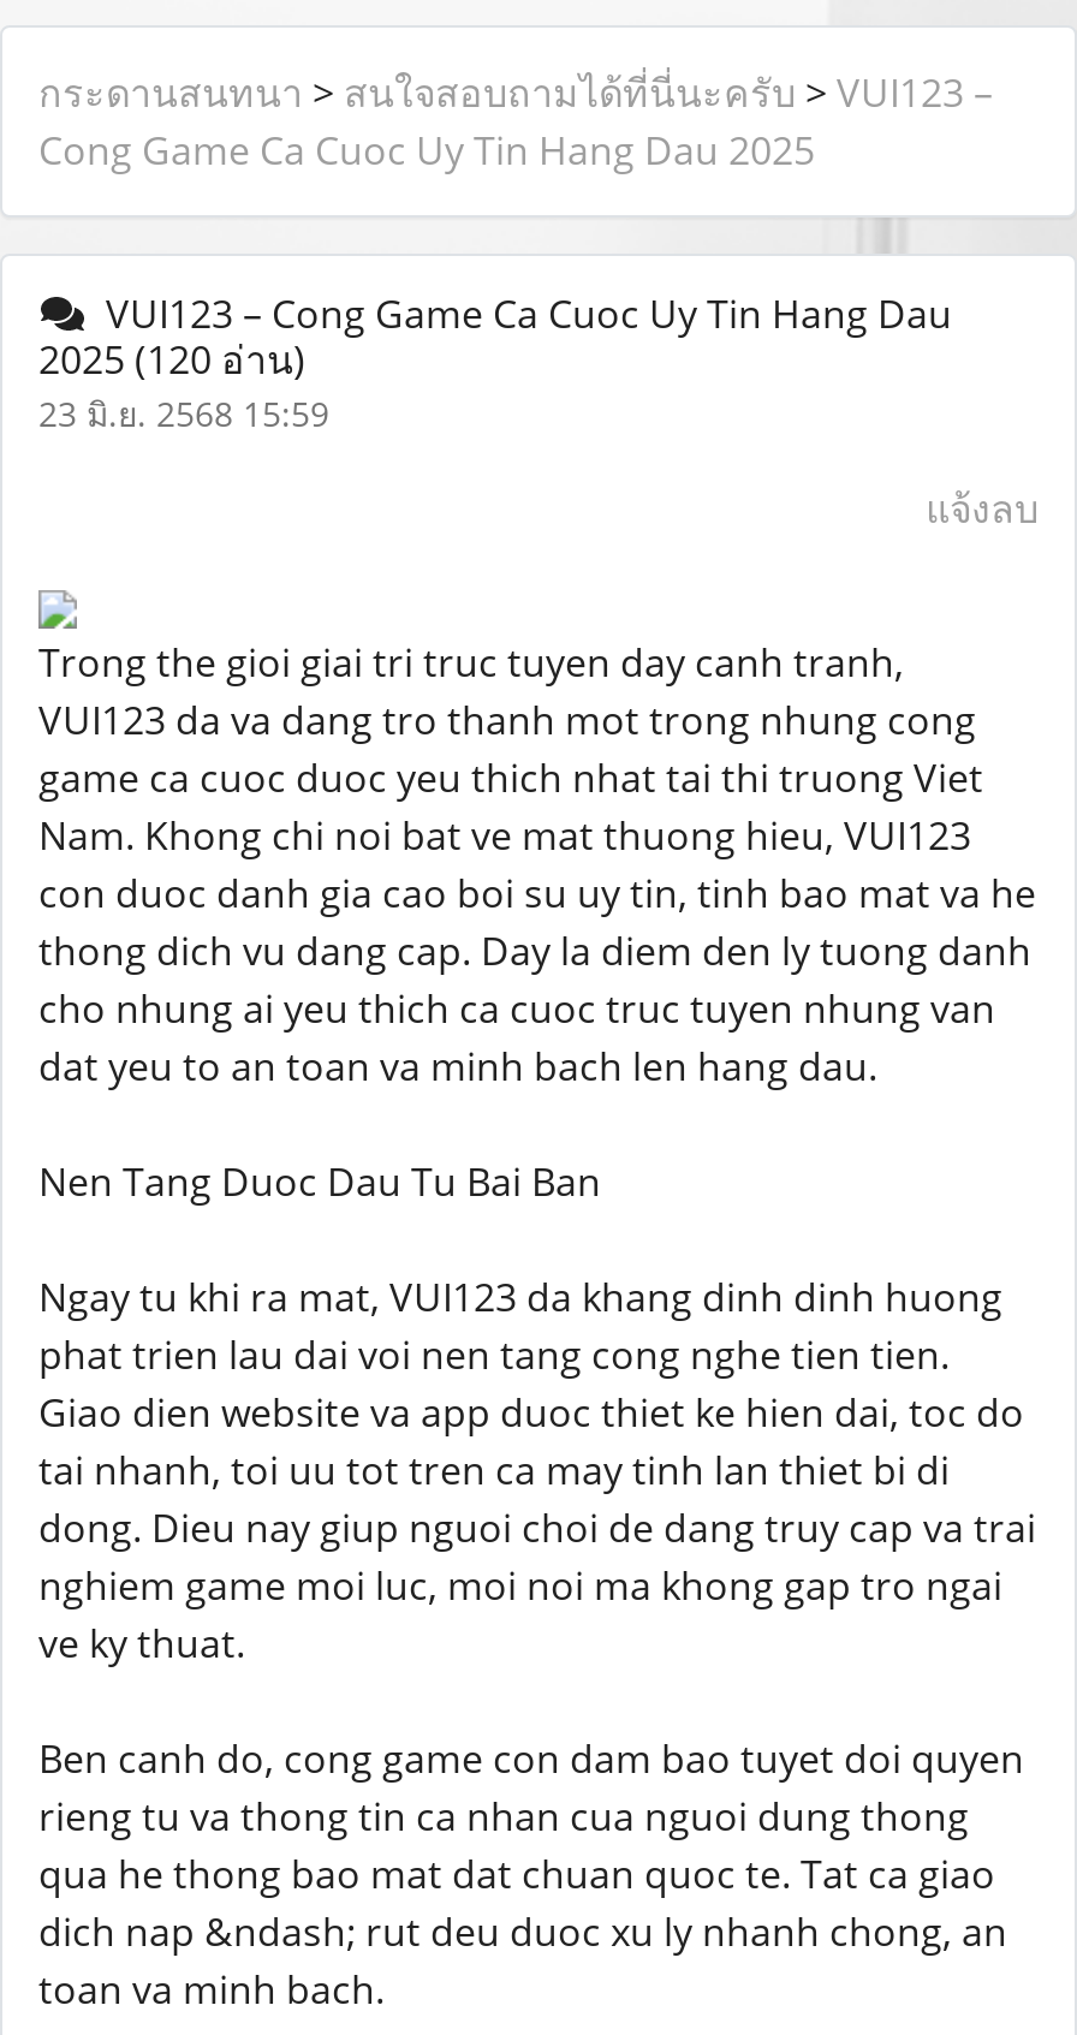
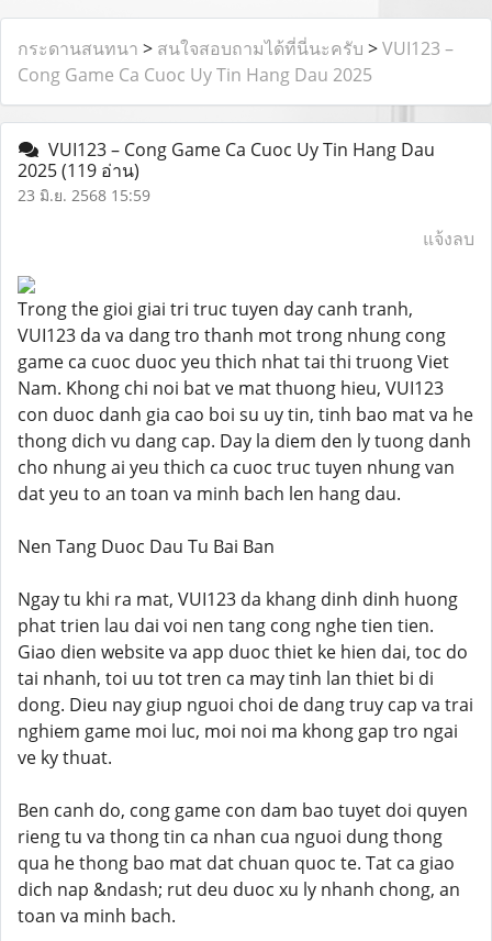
- 2025 (120 อ่าน)
+ 2025 (119 อ่าน)
